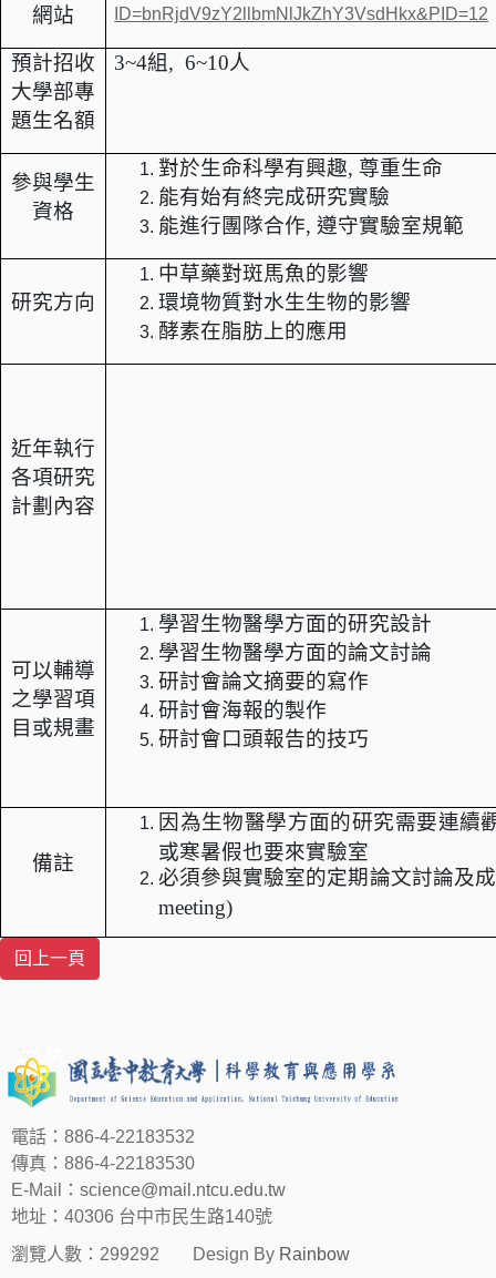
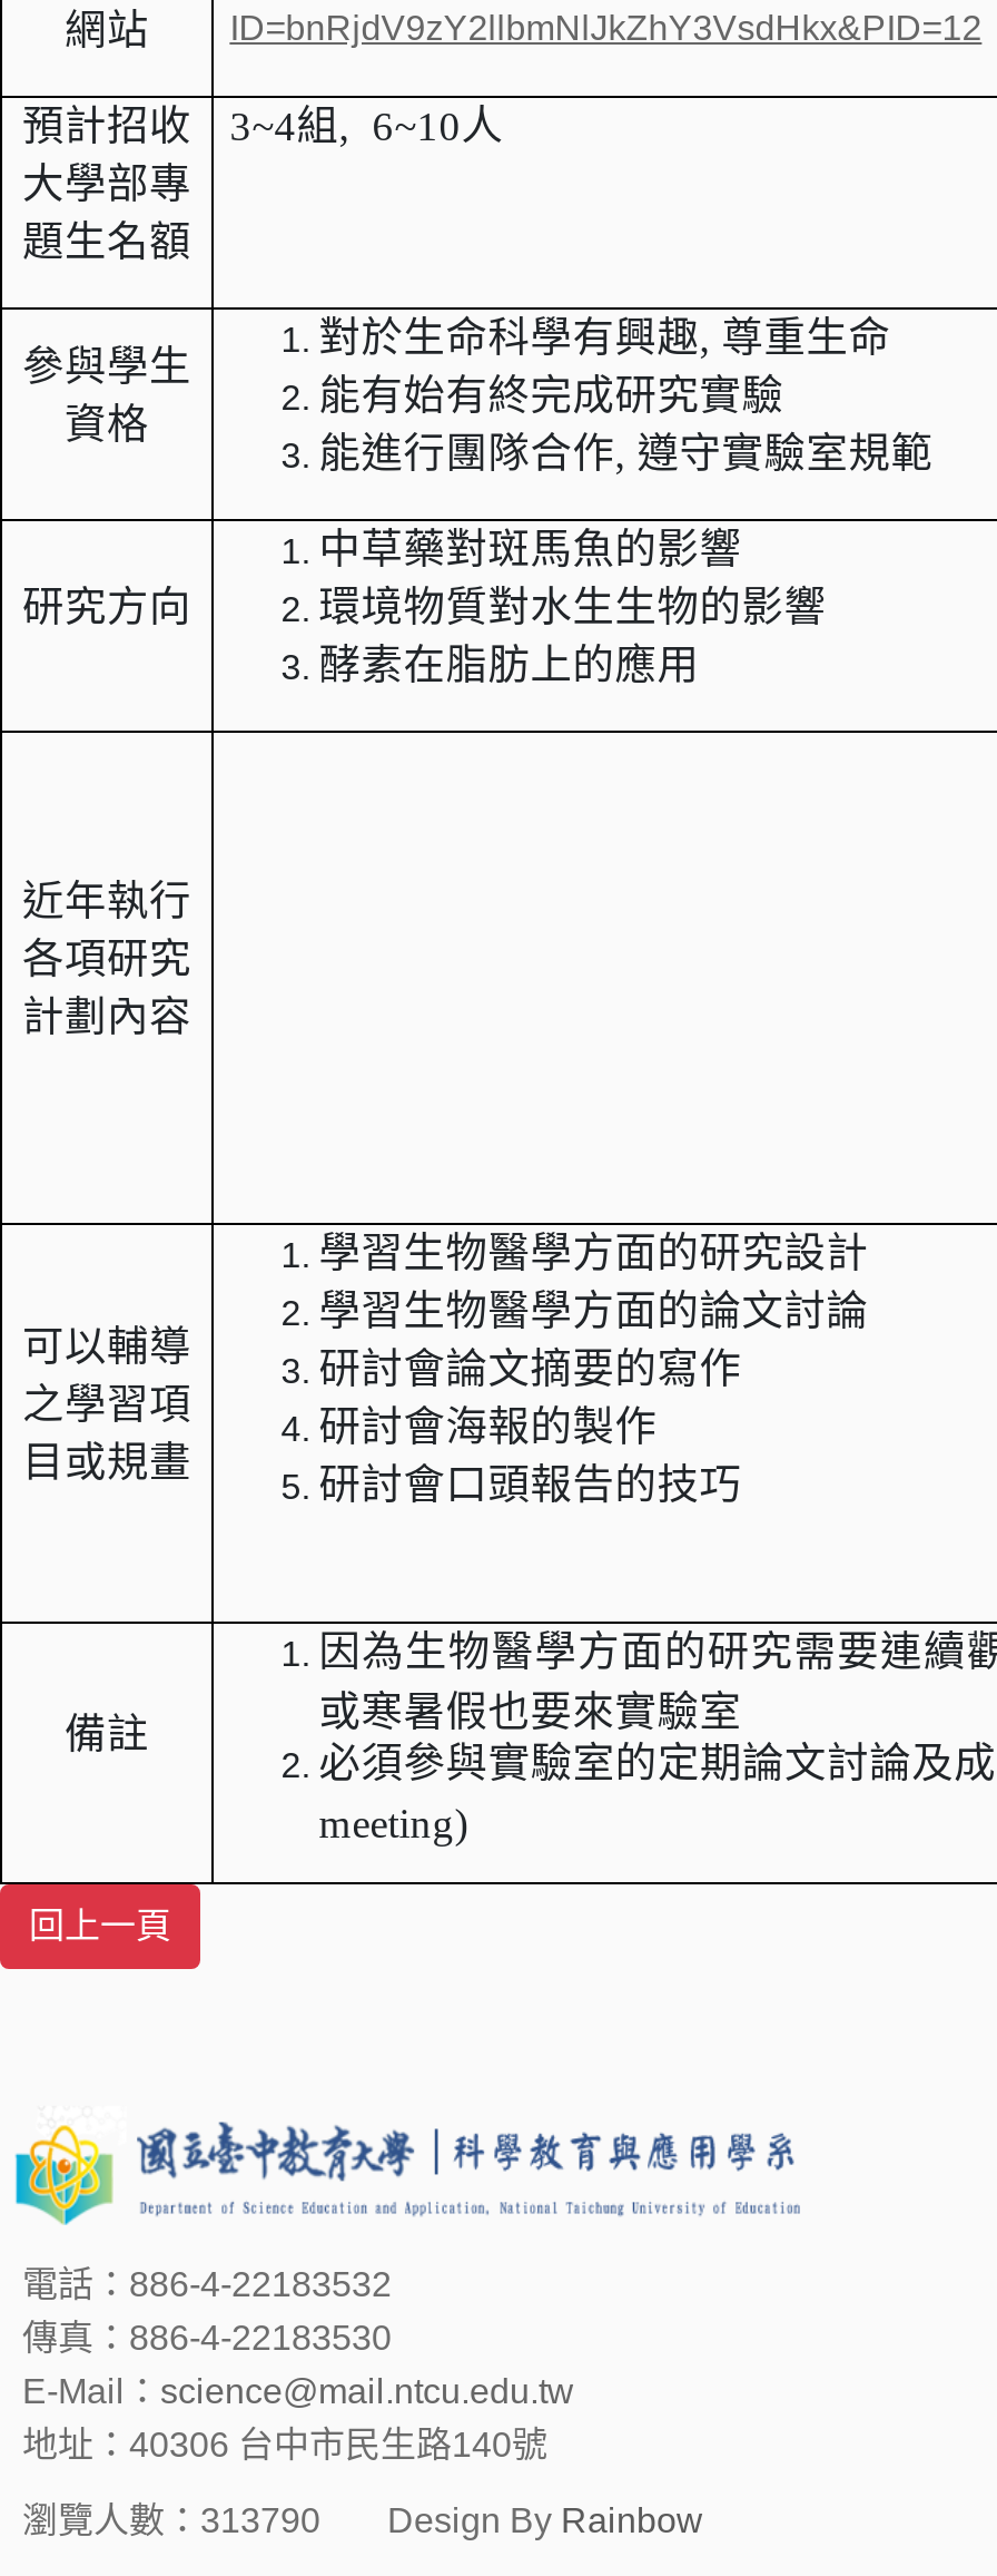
- 瀏覽人數：299292 Design By Rainbow
+ 瀏覽人數：313790 Design By Rainbow
